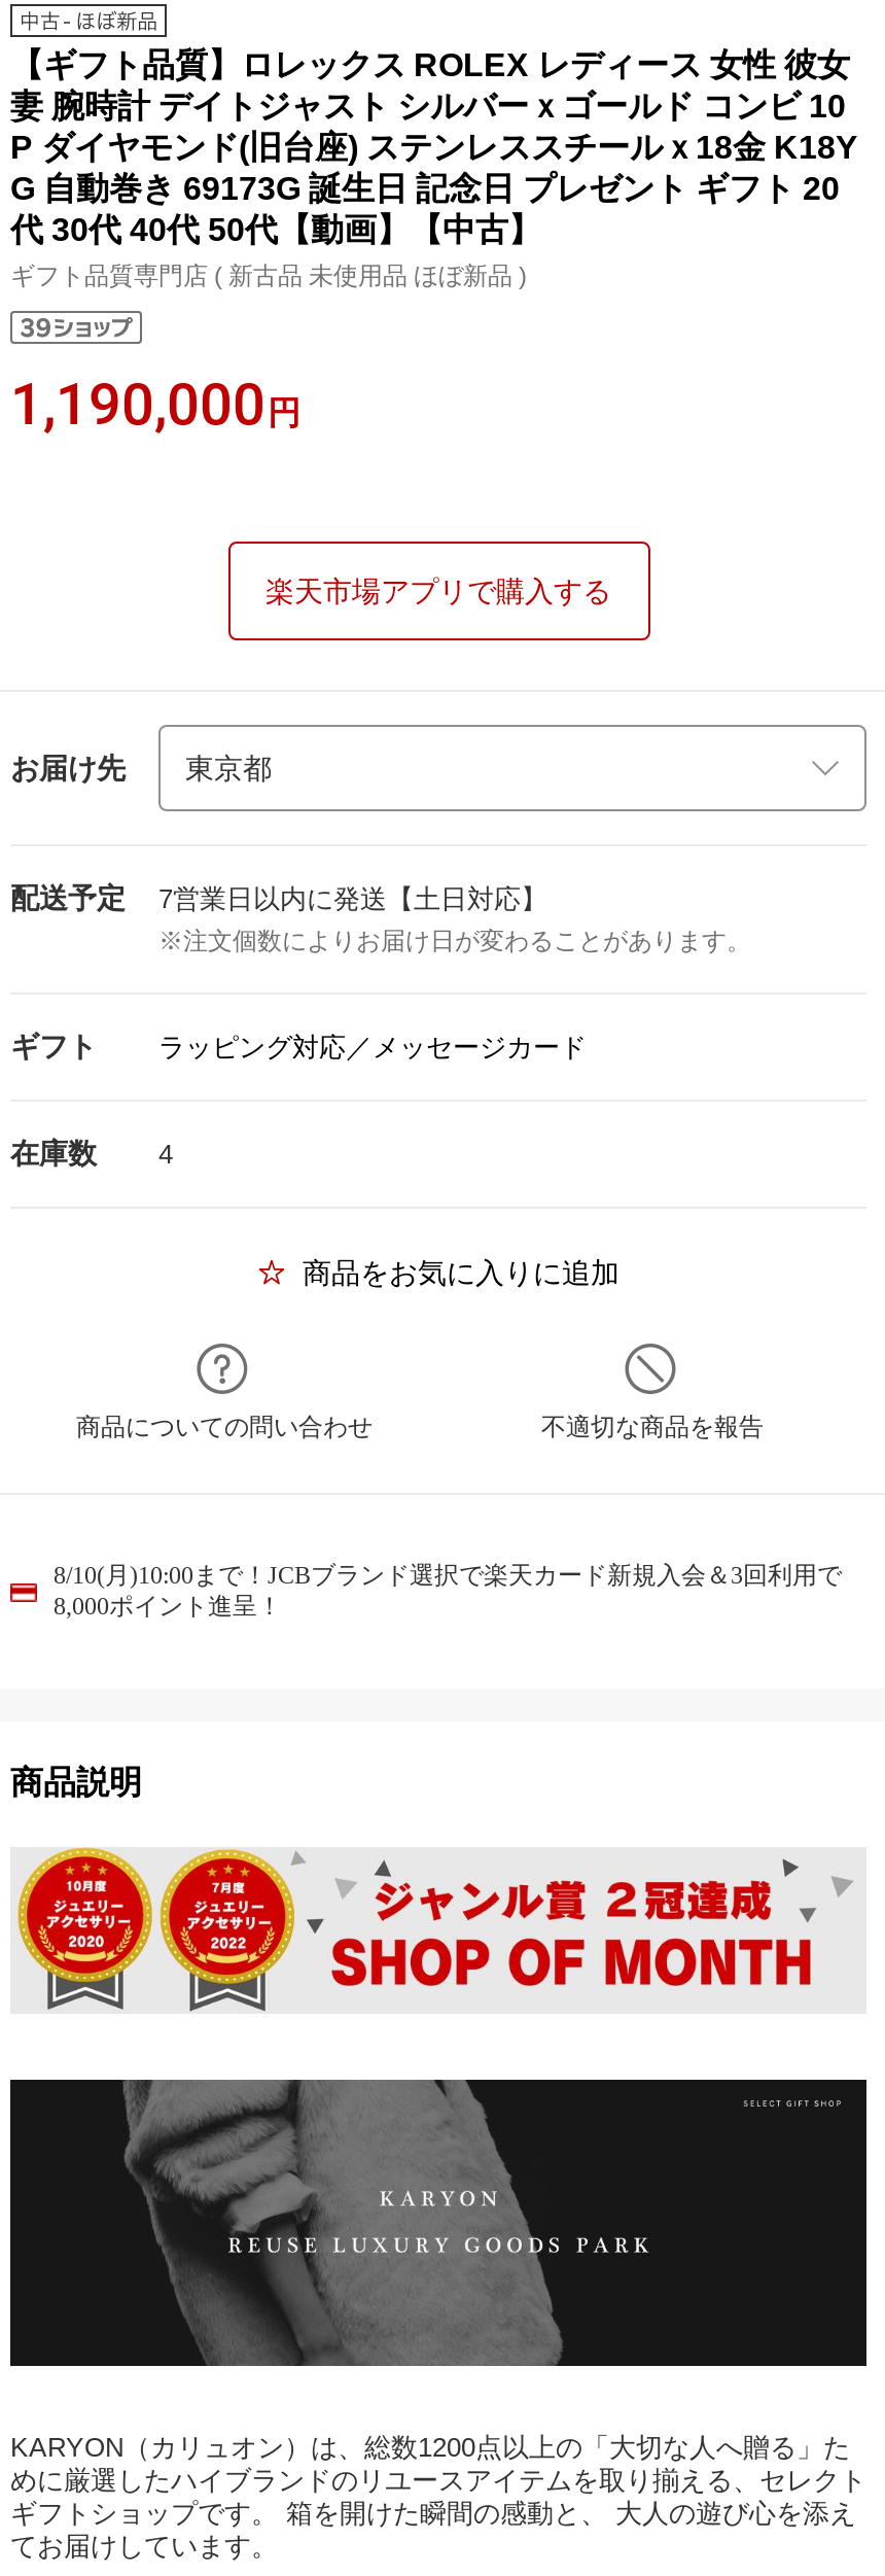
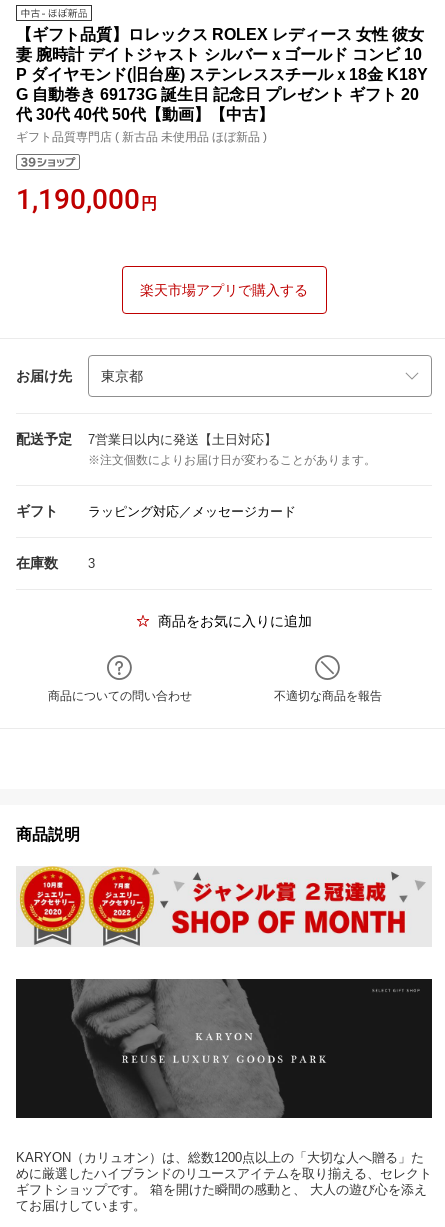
- 在庫数 4
+ 在庫数 3

- 8/10(月)10:00まで！JCBブランド選択で楽天カード新規入会＆3回利用で
- 8,000ポイント進呈！
